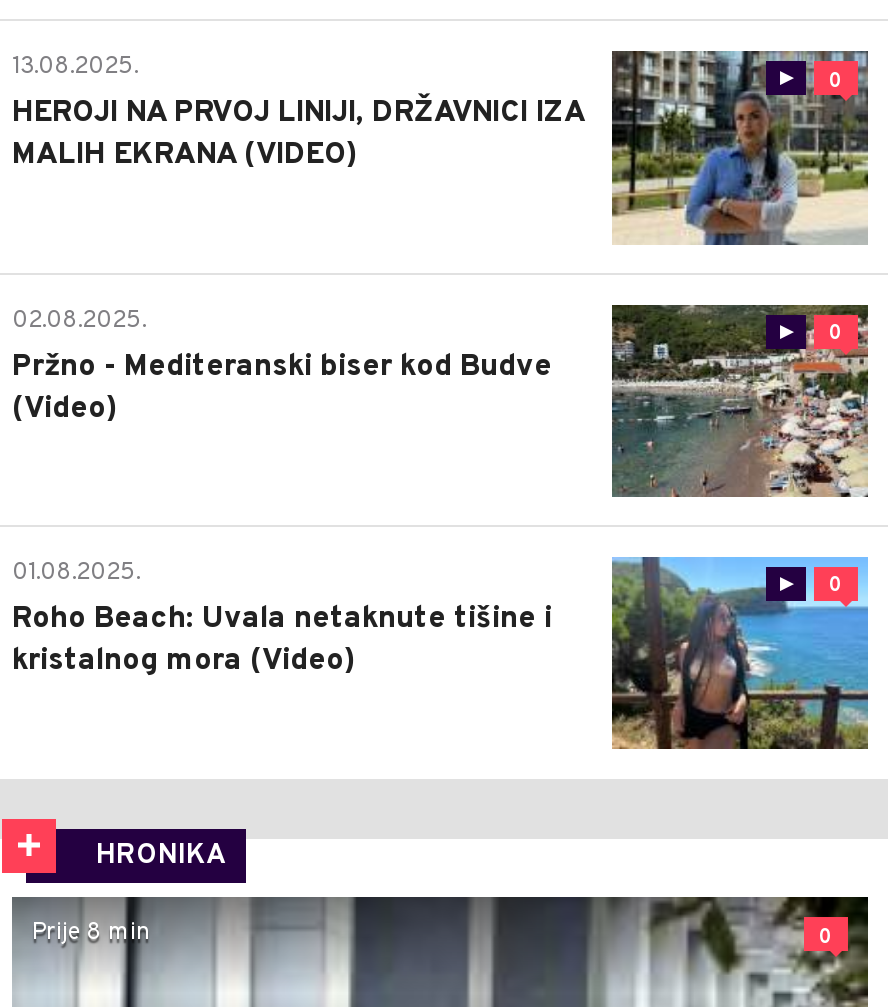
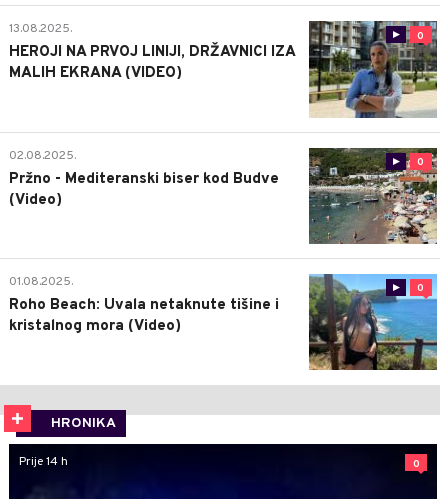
- Prije 8 min
+ Prije 14 h
